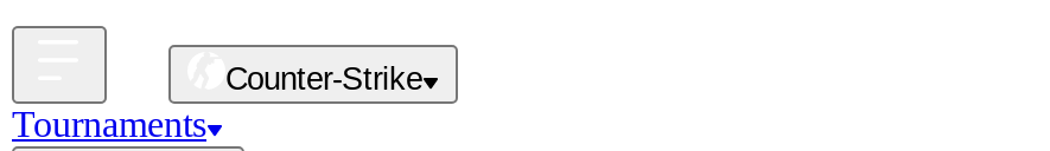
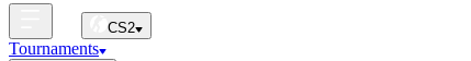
- Counter-Strike
+ CS2
